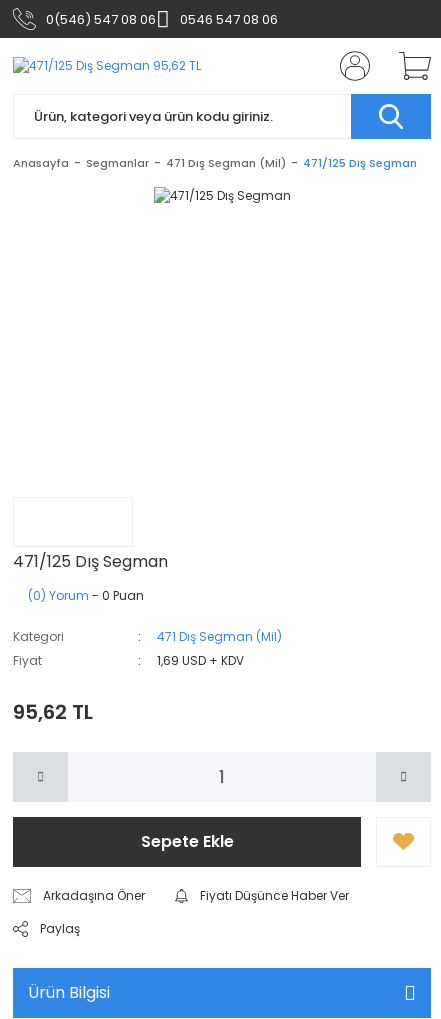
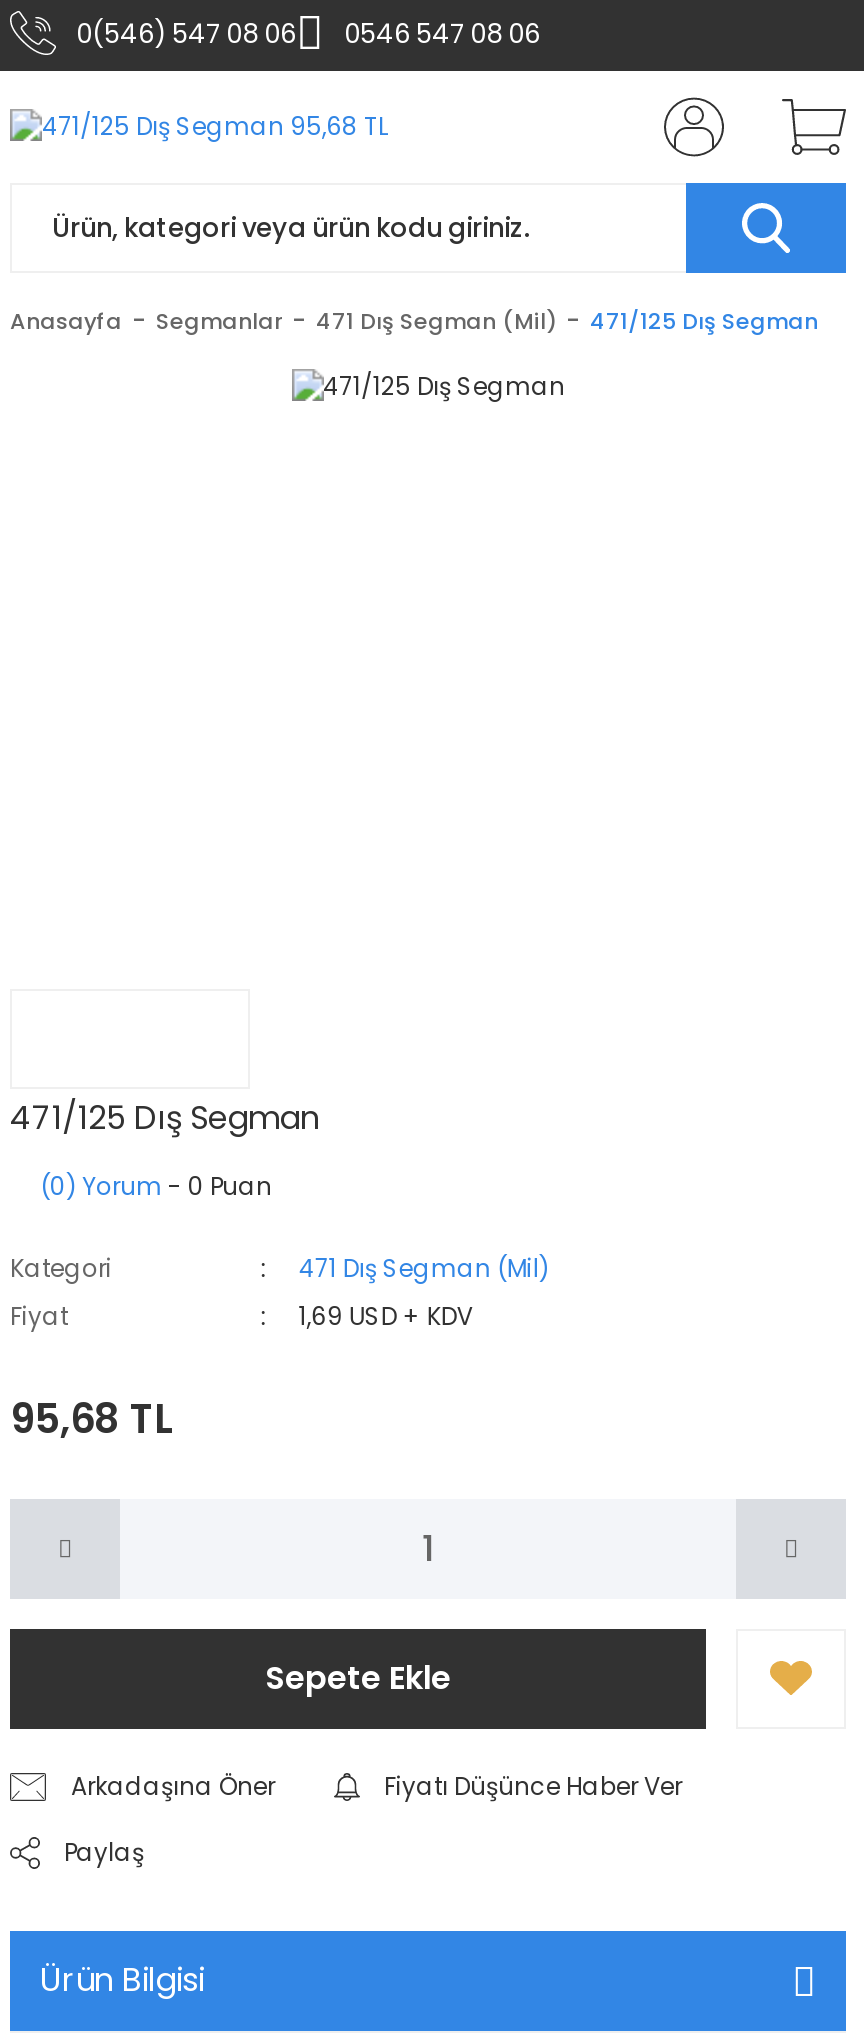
- 95,62 TL
+ 95,68 TL
